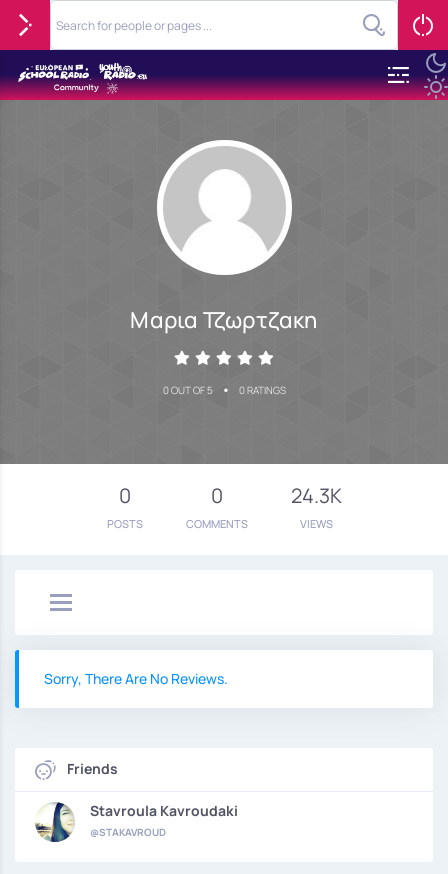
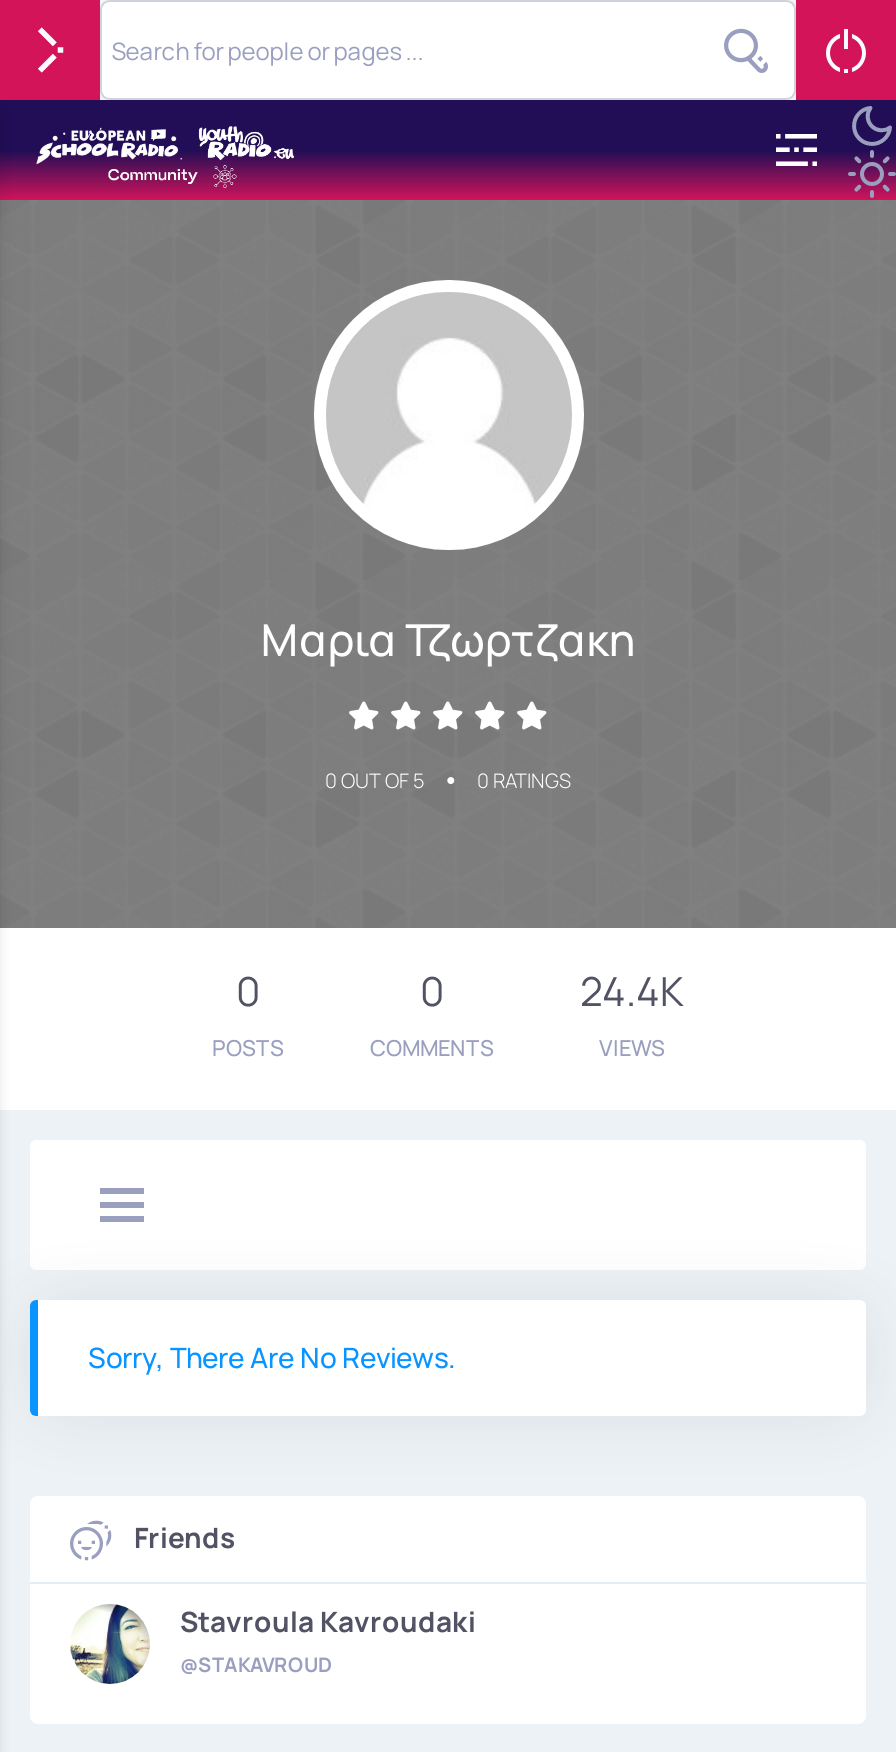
- 24.3K
+ 24.4K
